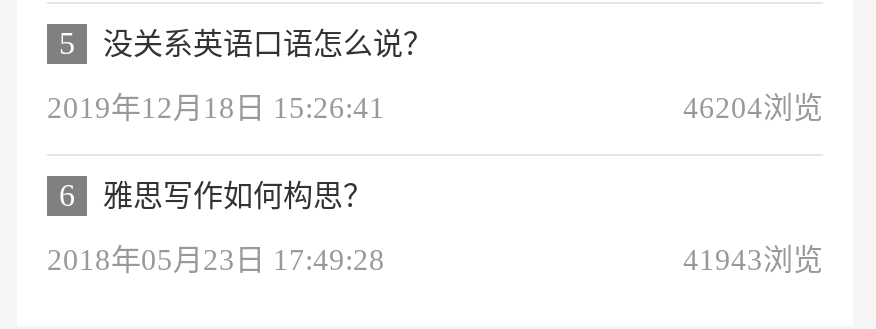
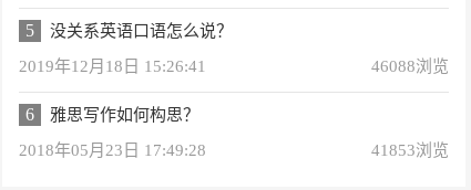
- 46204浏览
+ 46088浏览

- 41943浏览
+ 41853浏览
